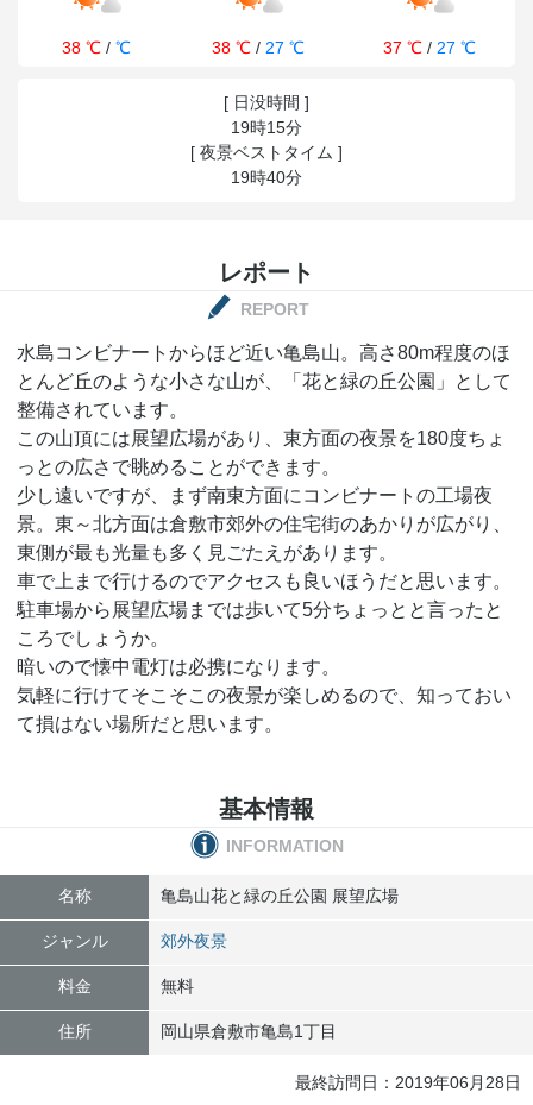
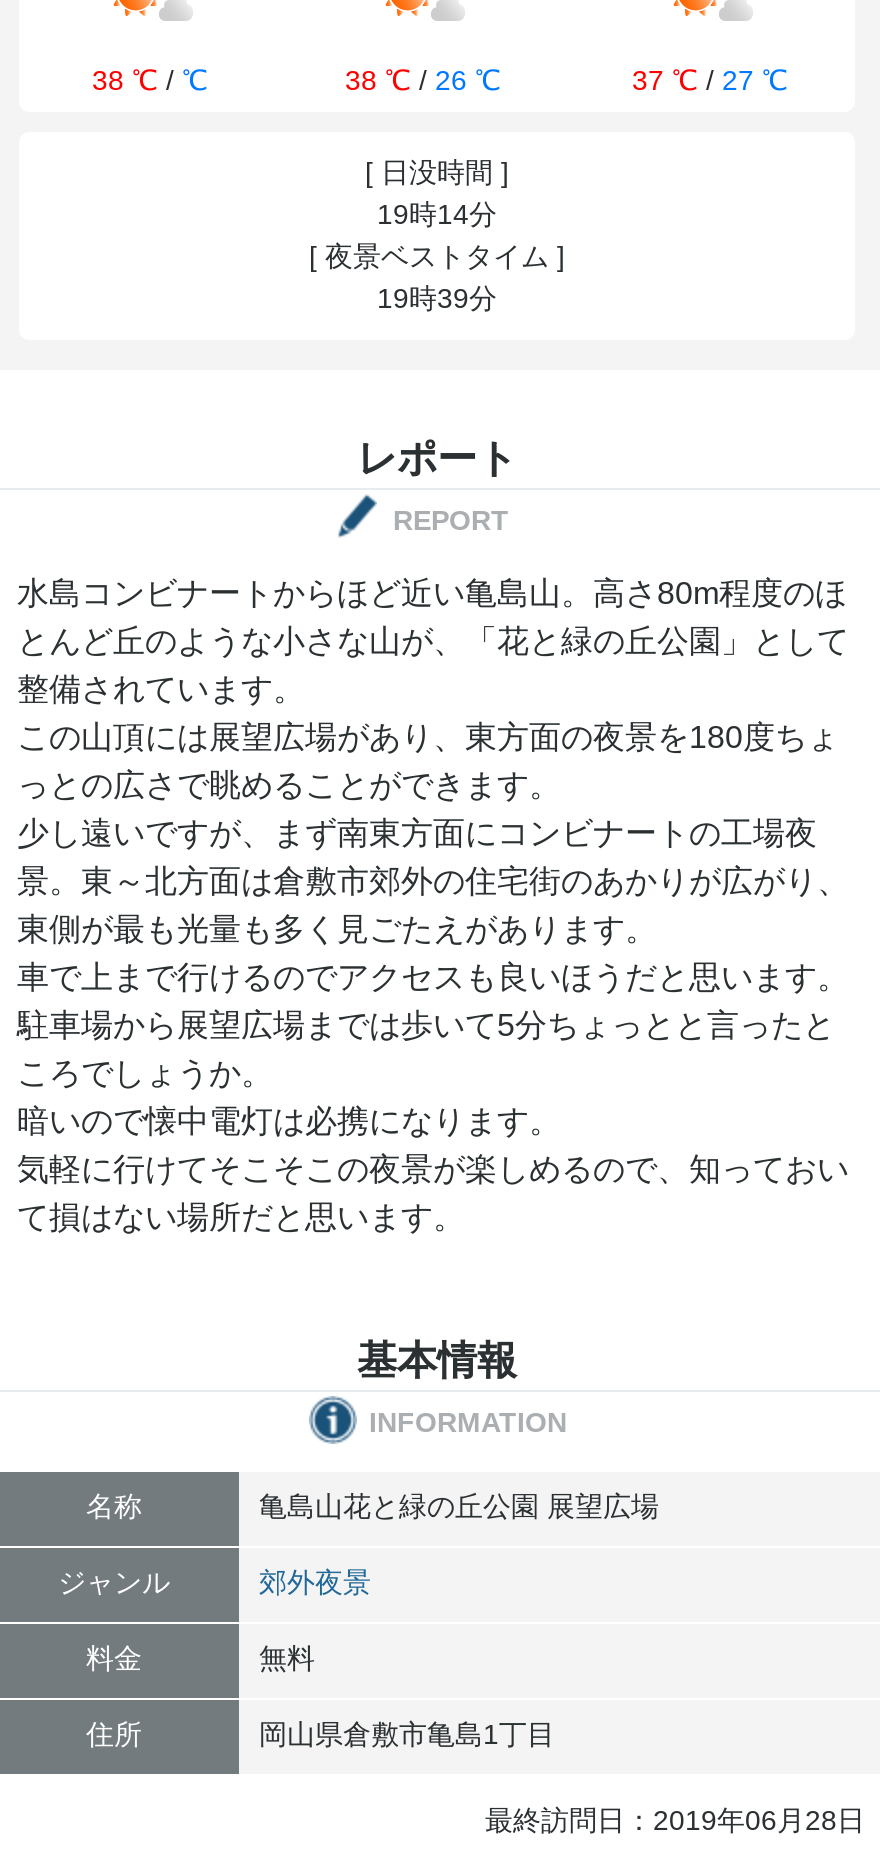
- 38 ℃ / 27 ℃
+ 38 ℃ / 26 ℃

- 19時15分
+ 19時14分

- 19時40分
+ 19時39分
